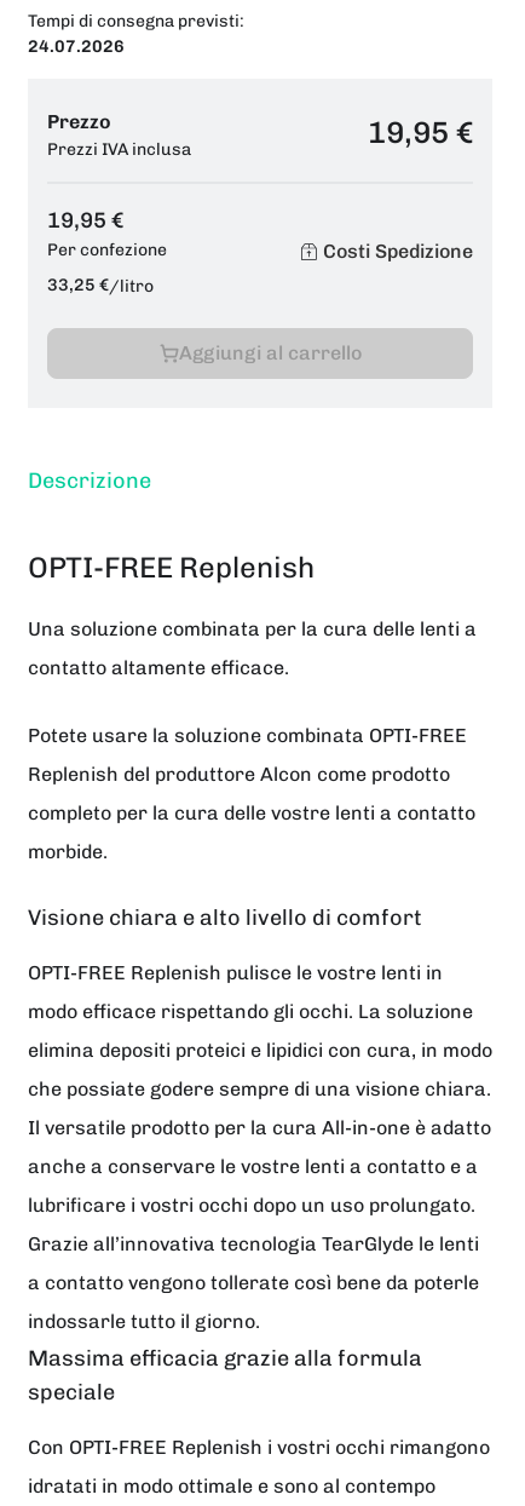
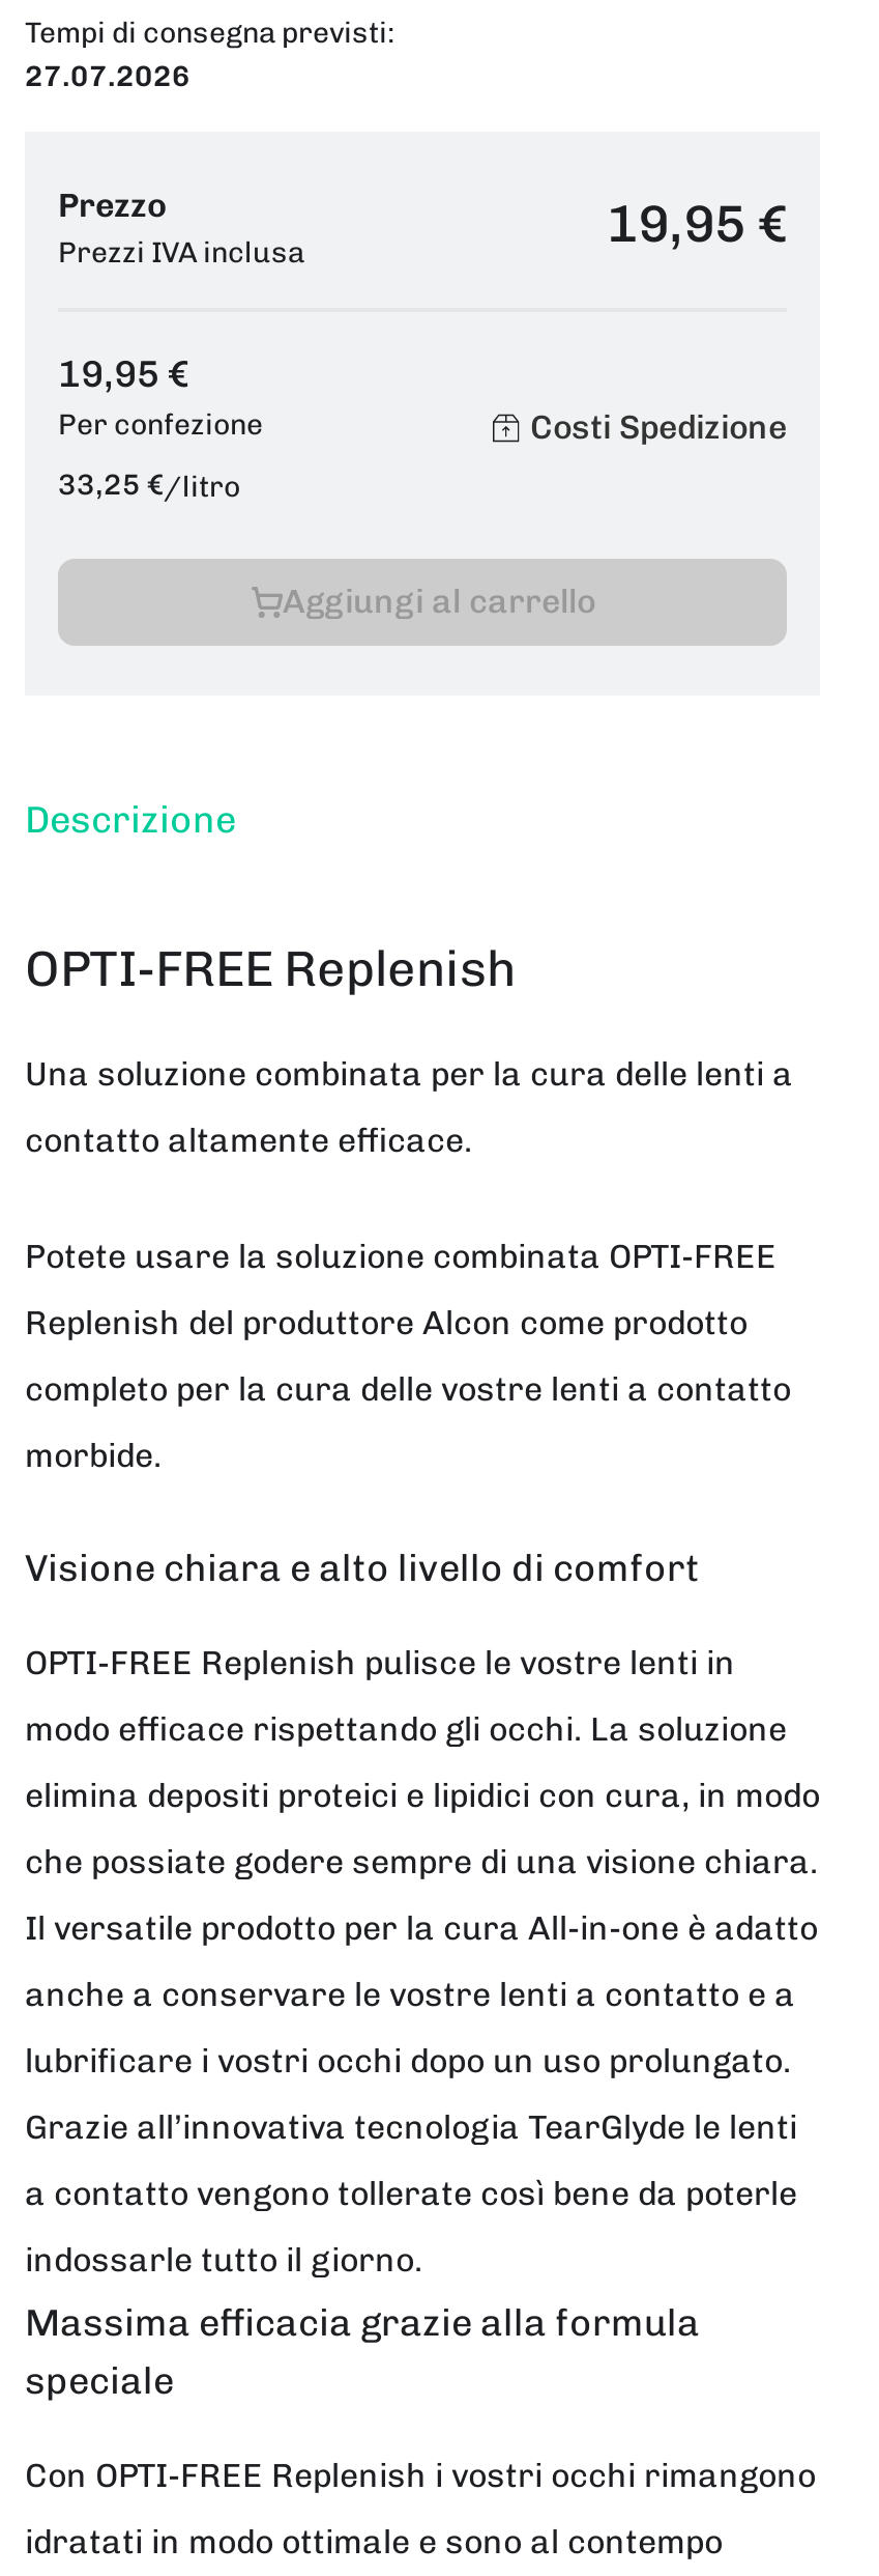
- 24.07.2026
+ 27.07.2026
